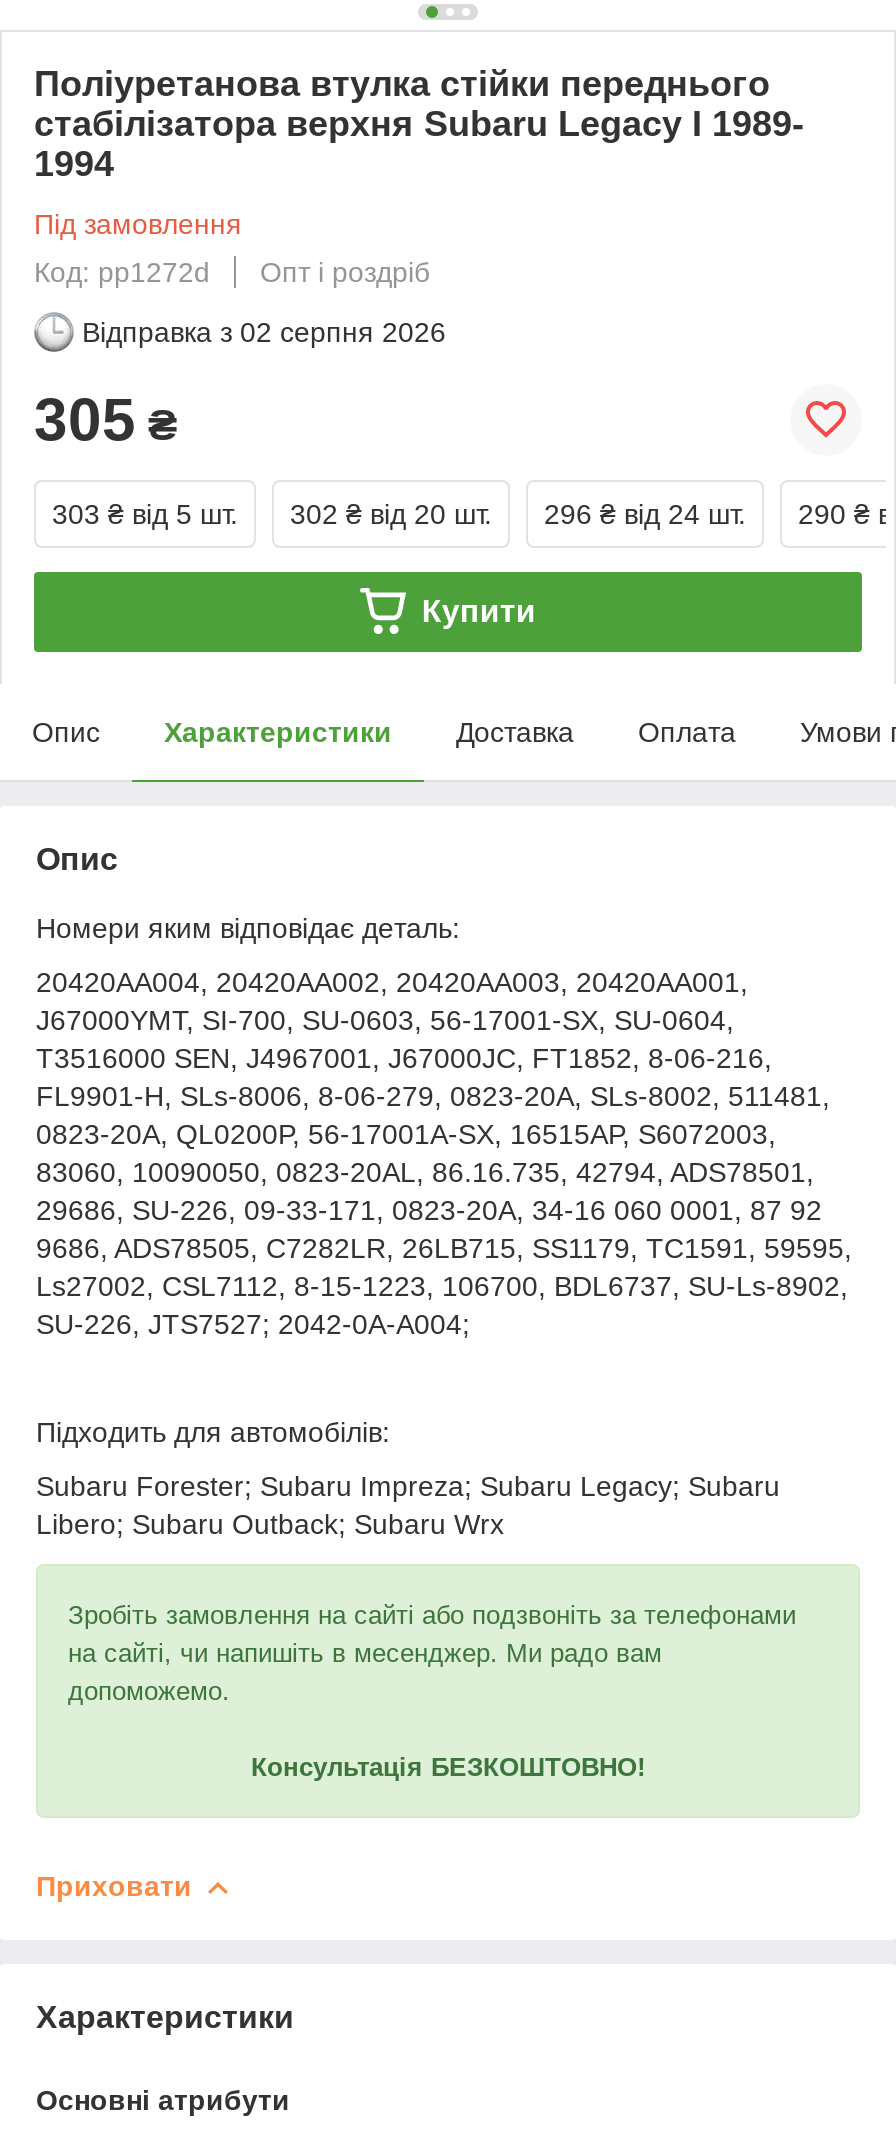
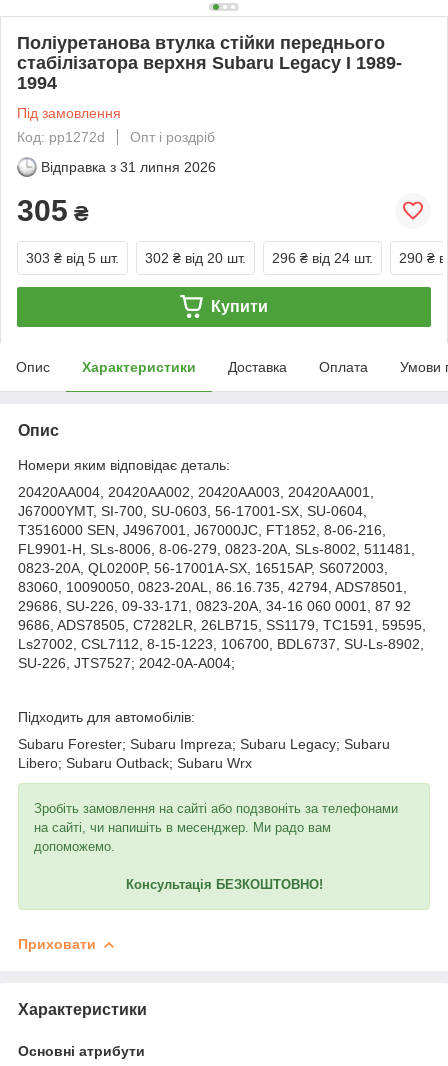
- Відправка з 02 серпня 2026
+ Відправка з 31 липня 2026
